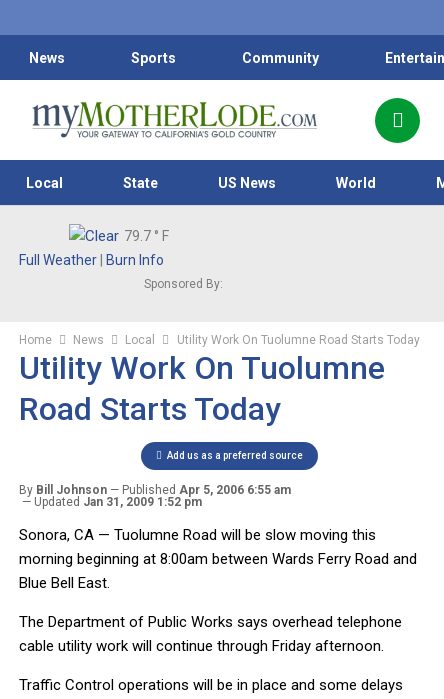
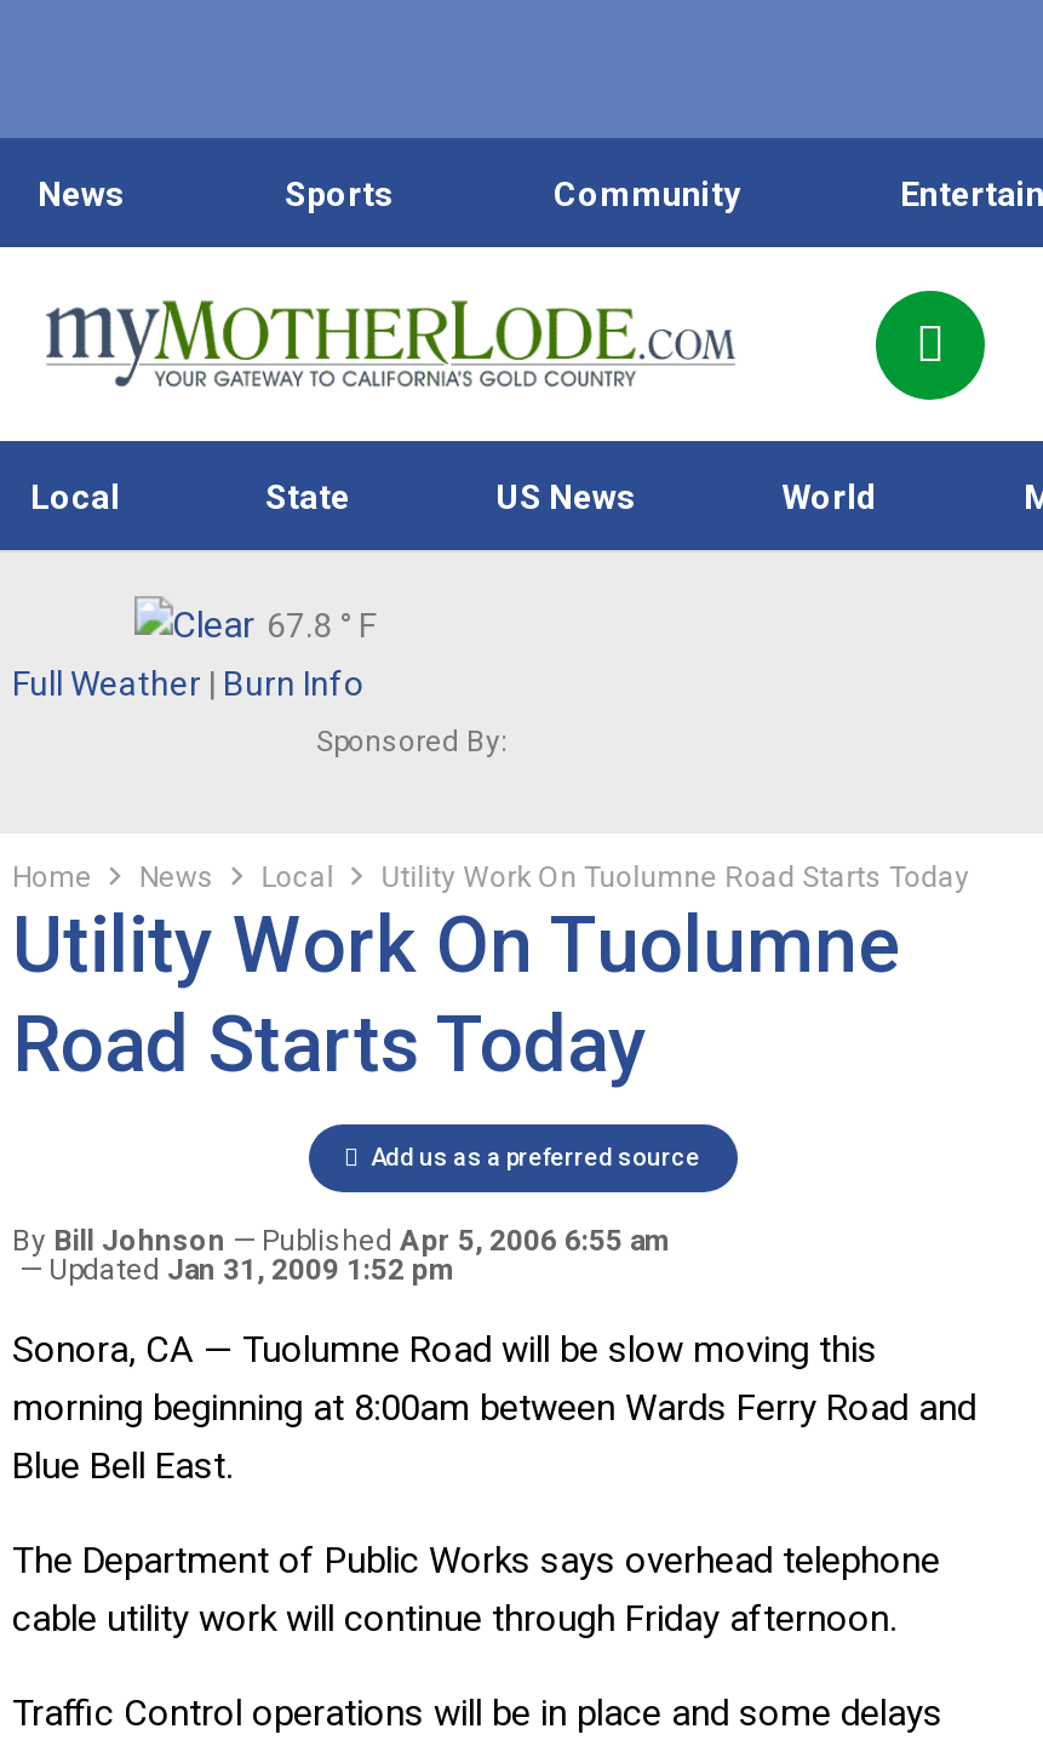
- 79.7 ° F
+ 67.8 ° F
